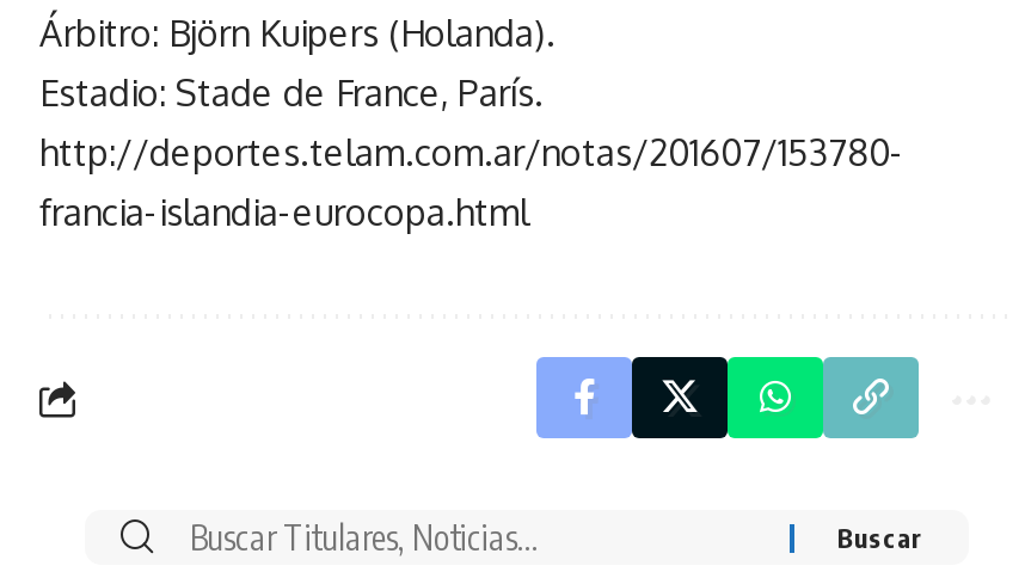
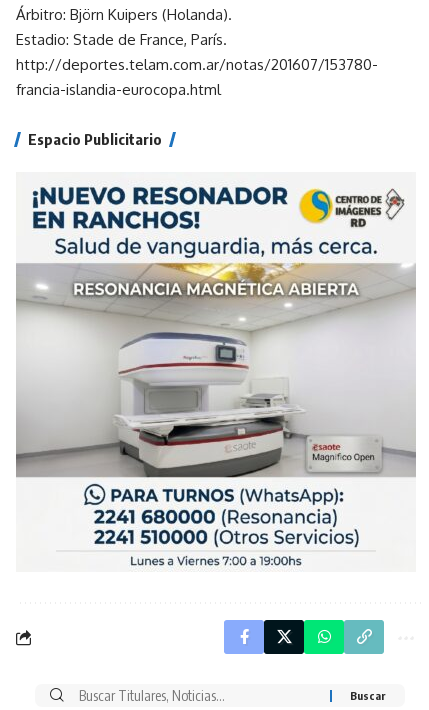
+ [image]

+ Espacio Publicitario
